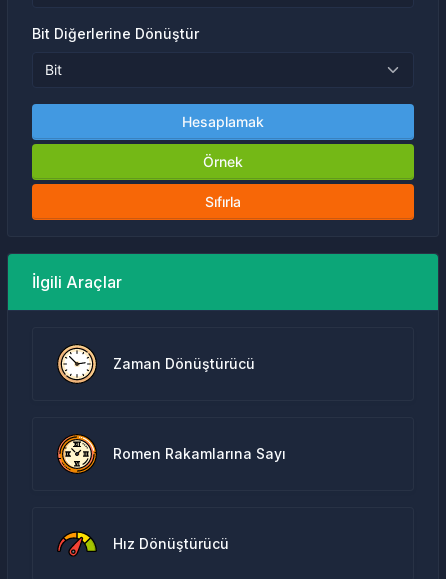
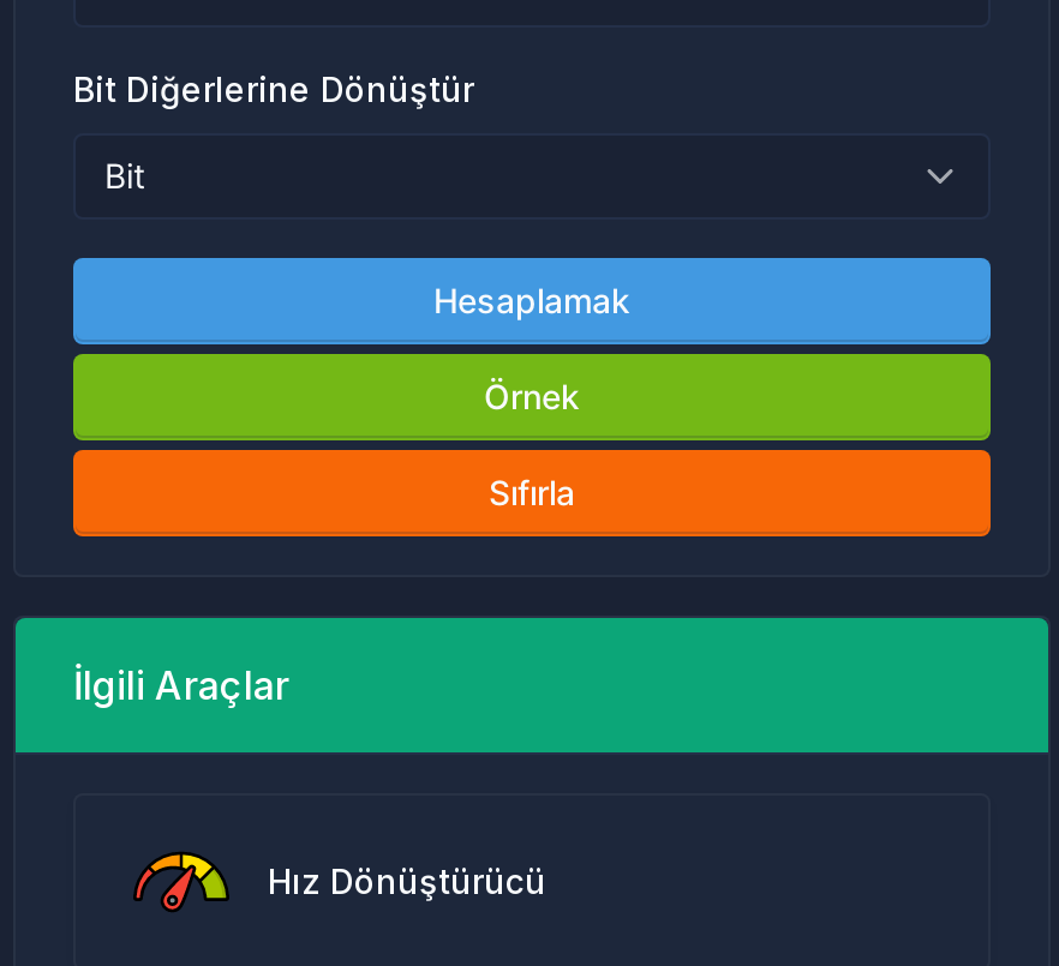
- [image]
- Zaman Dönüştürücü

- [image]
- Romen Rakamlarına Sayı
